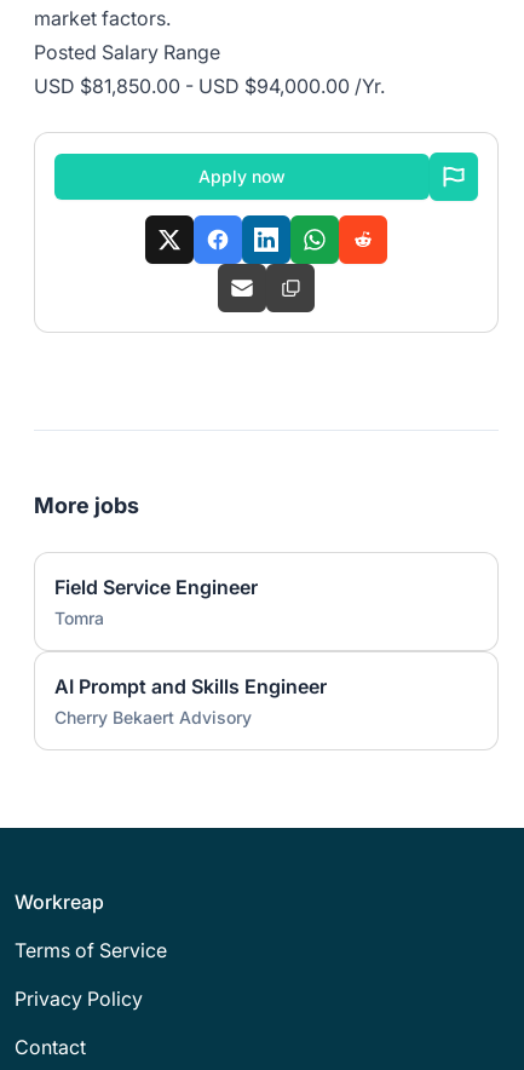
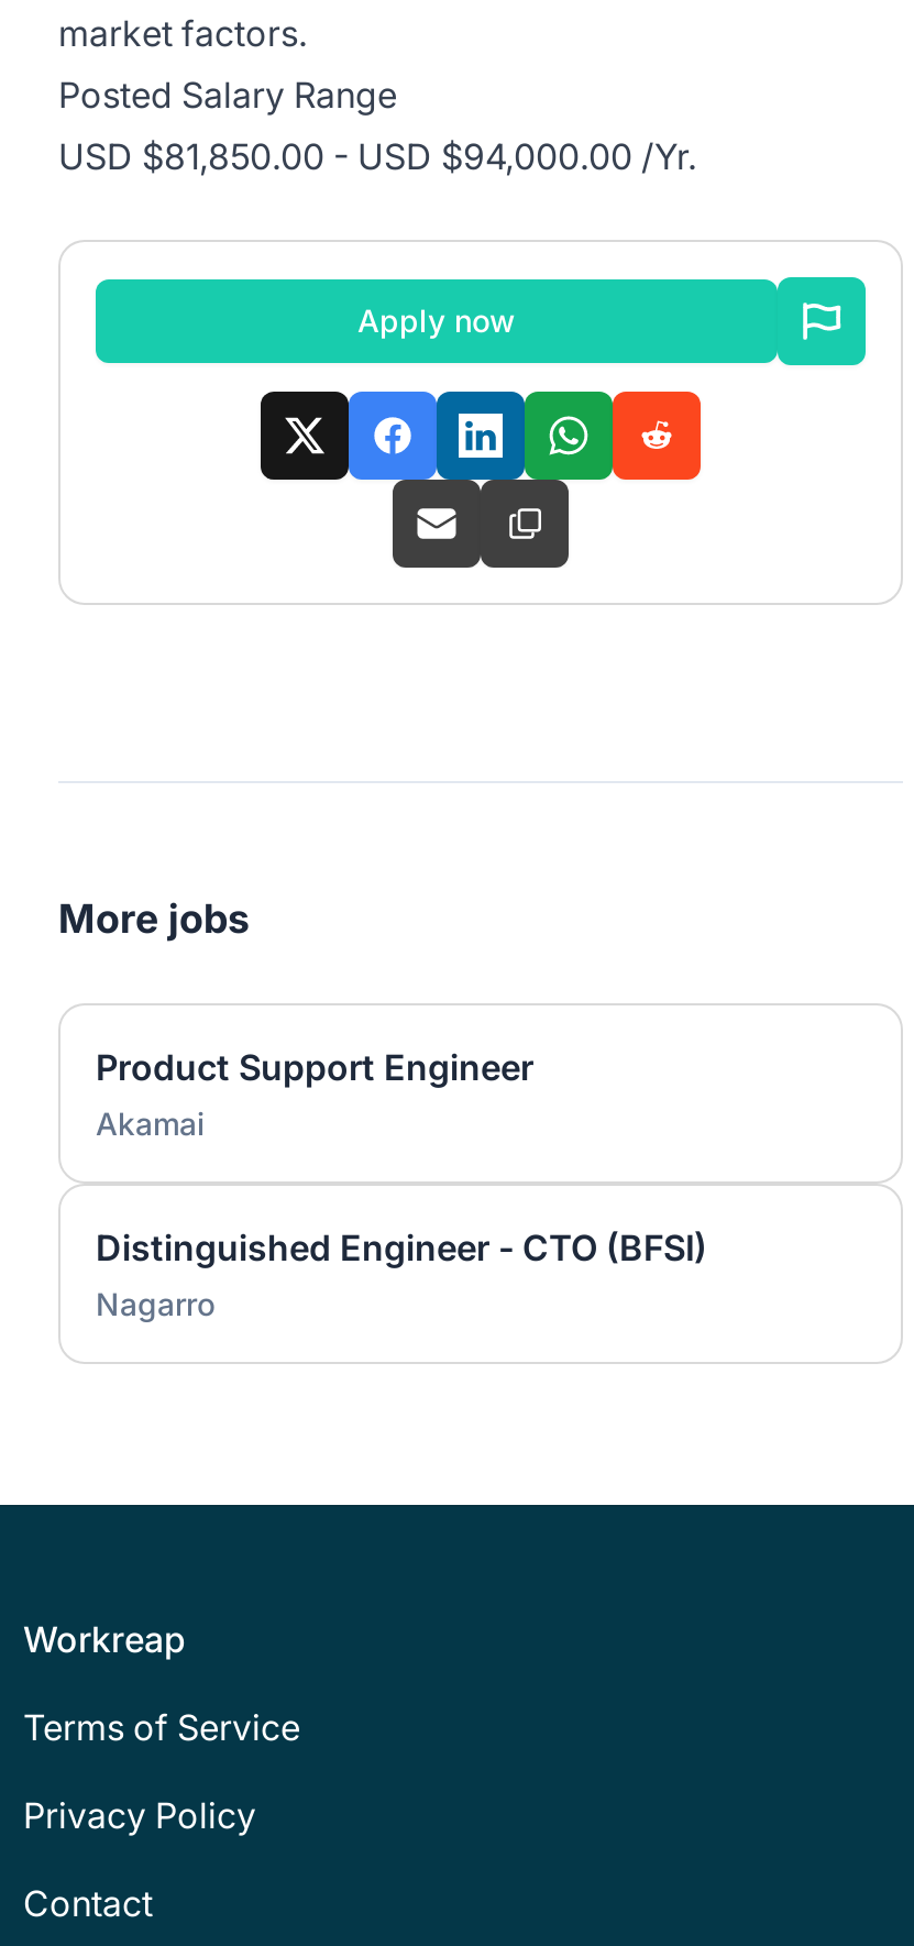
- Field Service Engineer
- Tomra
+ Product Support Engineer
+ Akamai

- AI Prompt and Skills Engineer
- Cherry Bekaert Advisory
+ Distinguished Engineer - CTO (BFSI)
+ Nagarro
